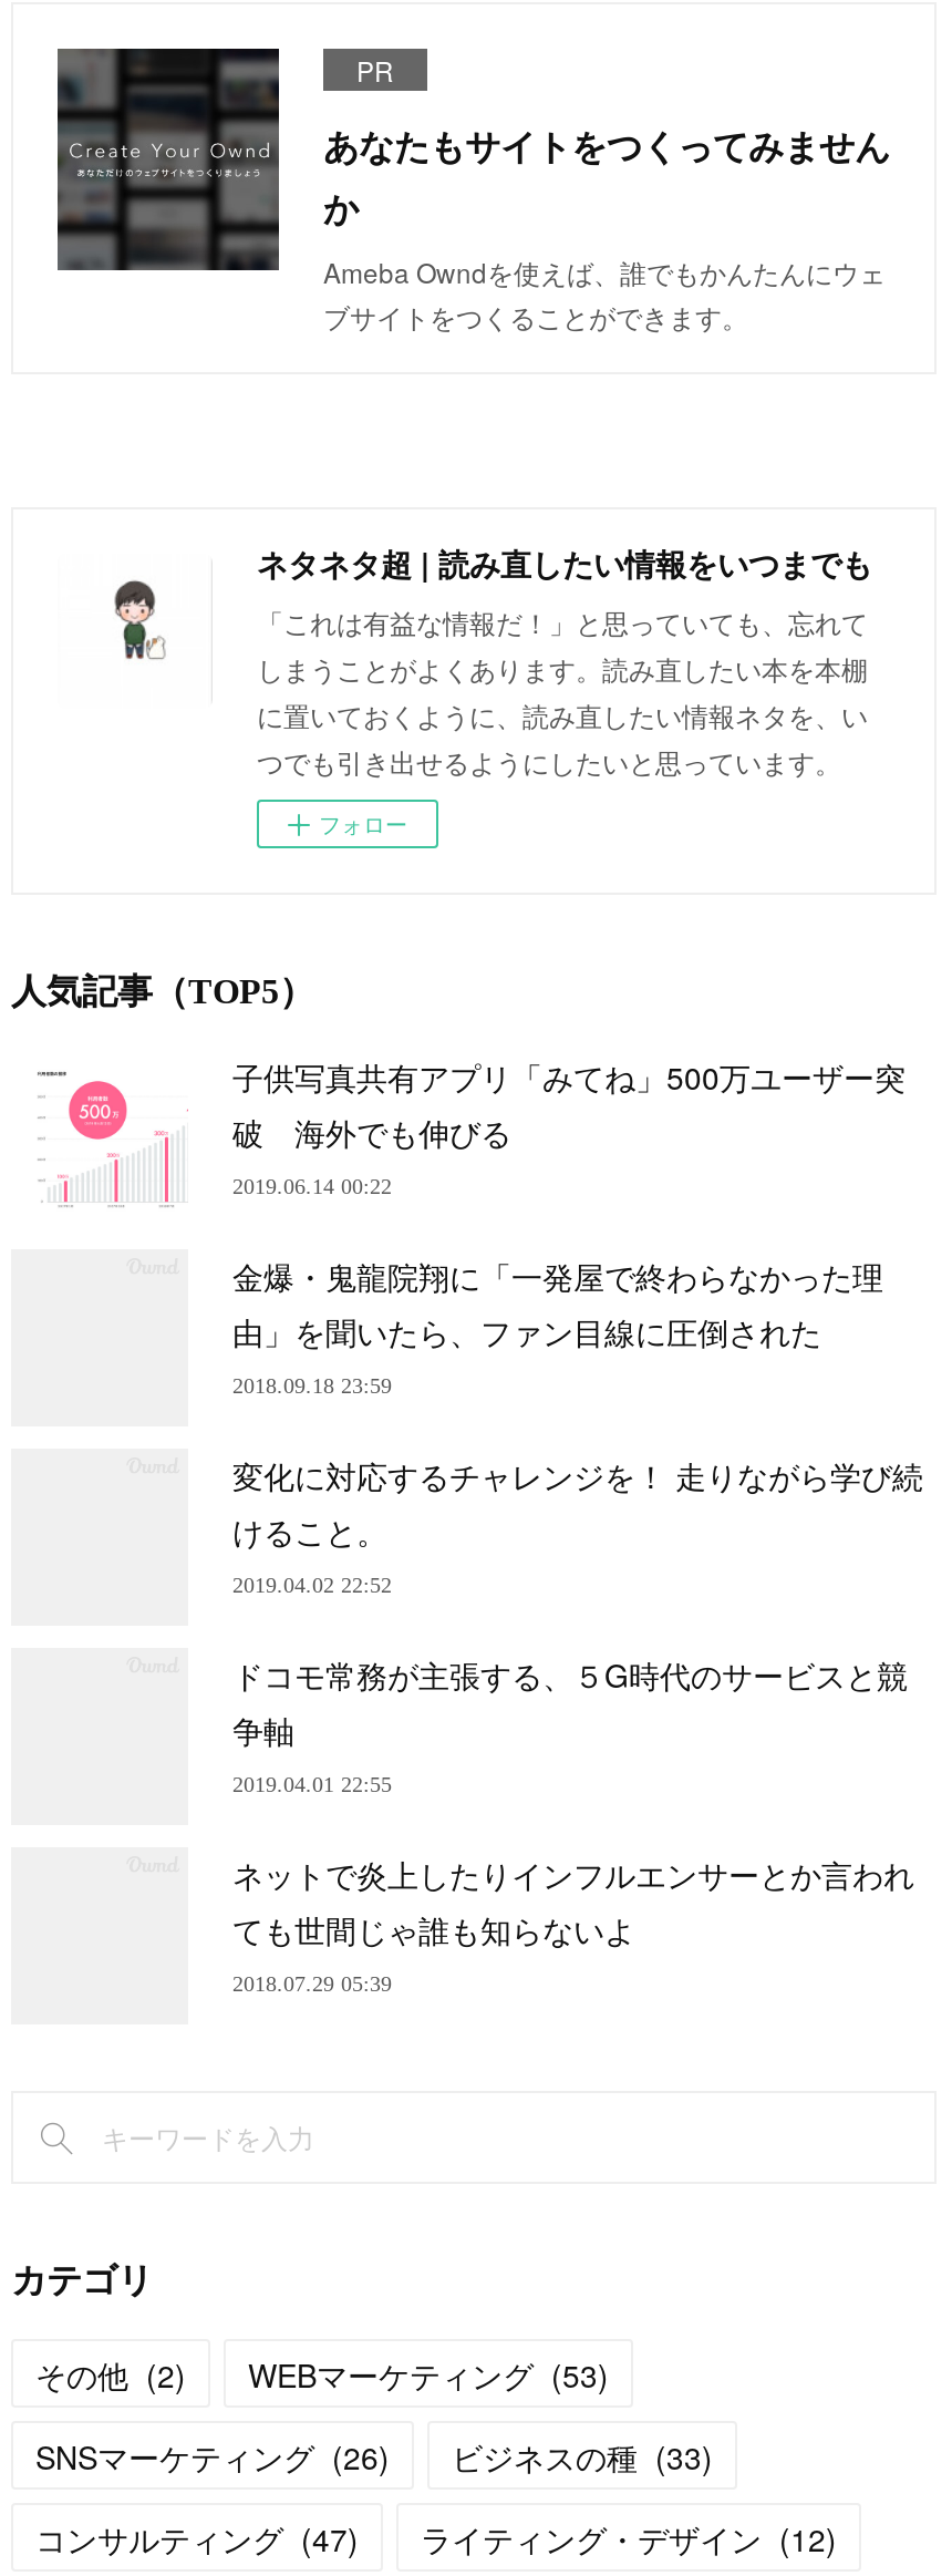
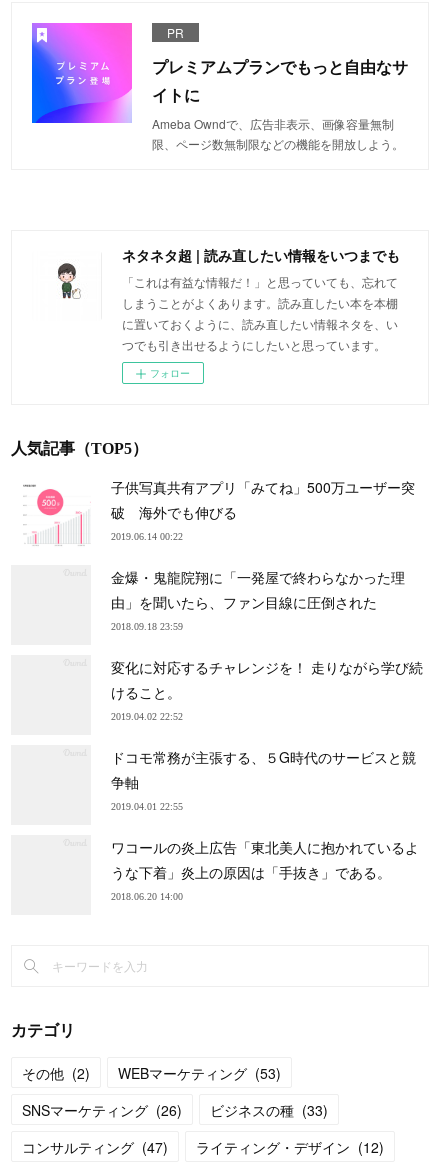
- [image]
- あなたもサイトをつくってみません
- か
- Ameba Owndを使えば、誰でもかんたんにウェ
- ブサイトをつくることができます。
+ [image]
+ プレミアムプランでもっと自由なサ
+ イトに
+ Ameba Owndで、広告非表示、画像容量無制
+ 限、ページ数無制限などの機能を開放しよう。

- ネットで炎上したりインフルエンサーとか言われ
- ても世間じゃ誰も知らないよ
- 2018.07.29 05:39
+ ワコールの炎上広告「東北美人に抱かれているよ
+ うな下着」炎上の原因は「手抜き」である。
+ 2018.06.20 14:00
